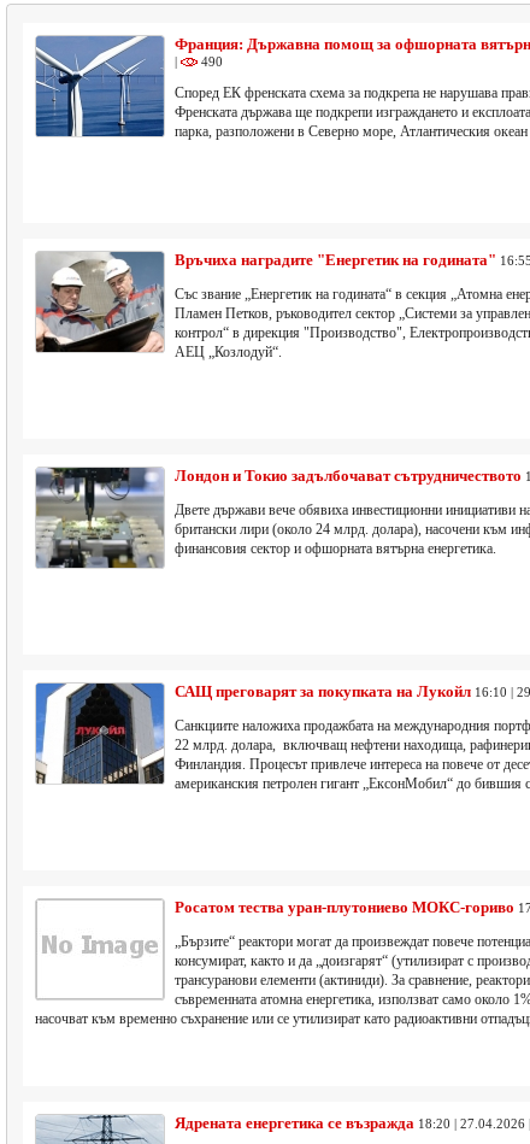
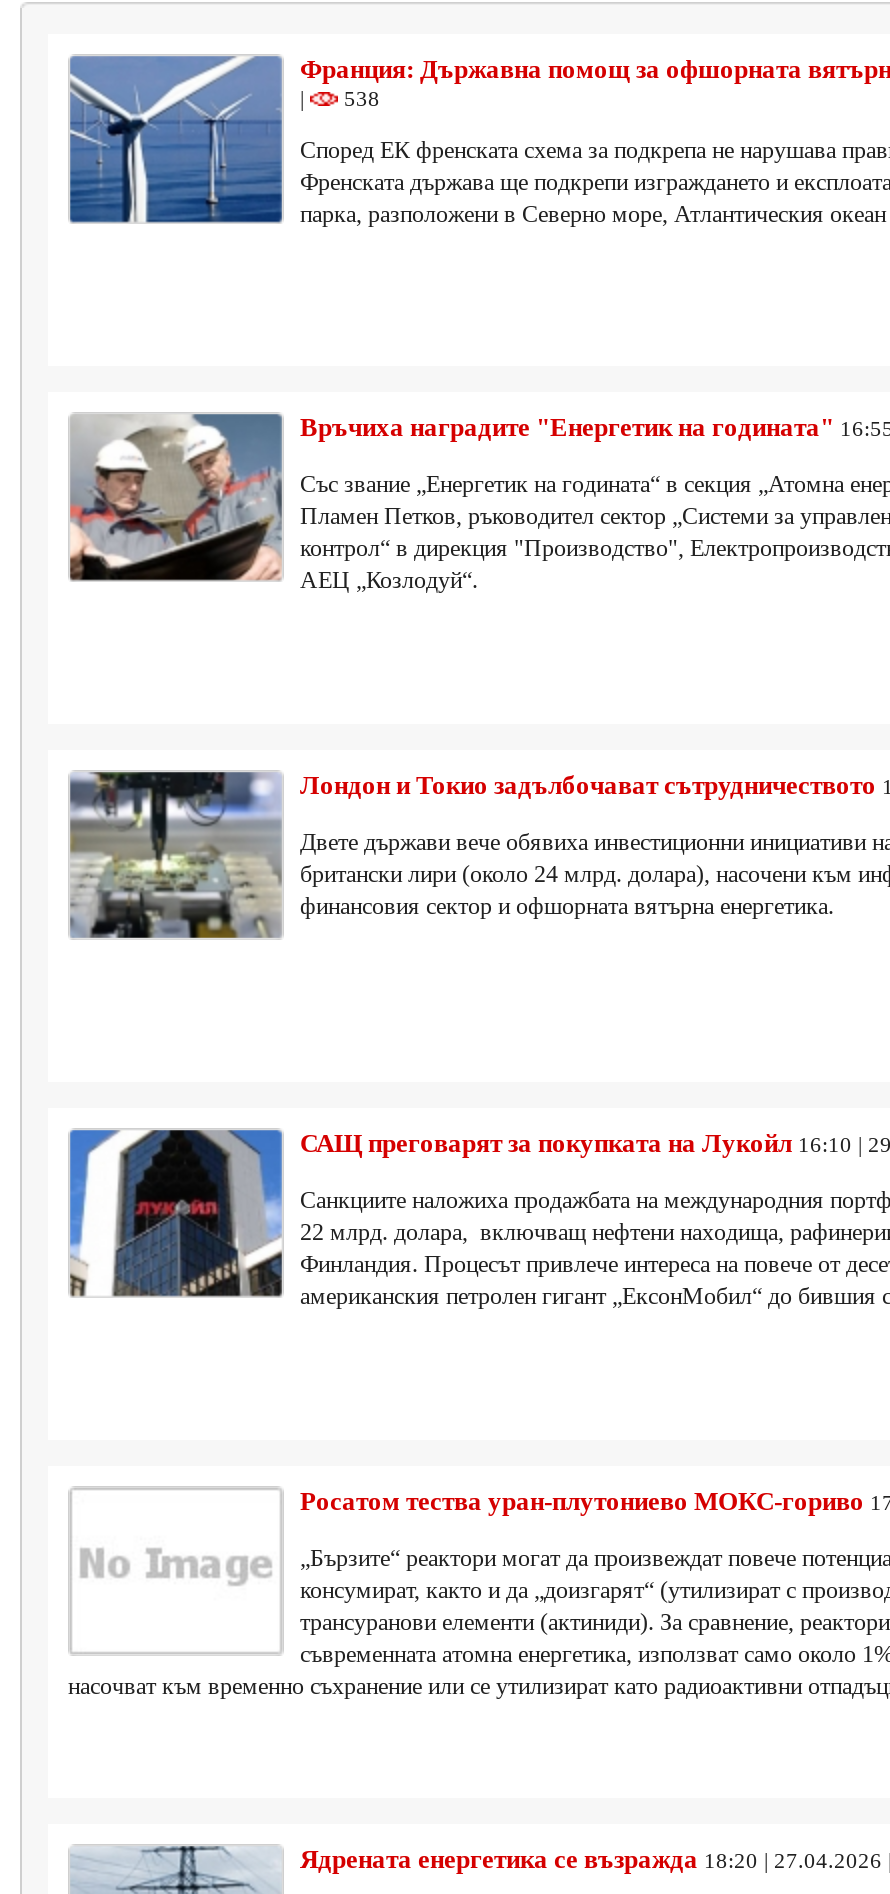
- 490
+ 538
